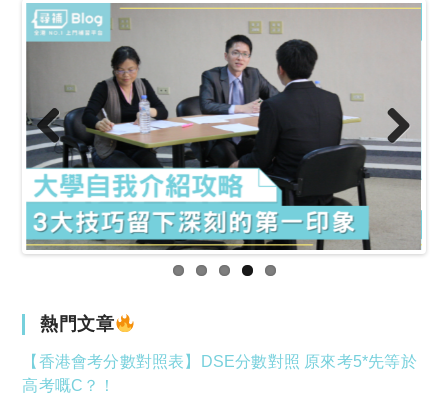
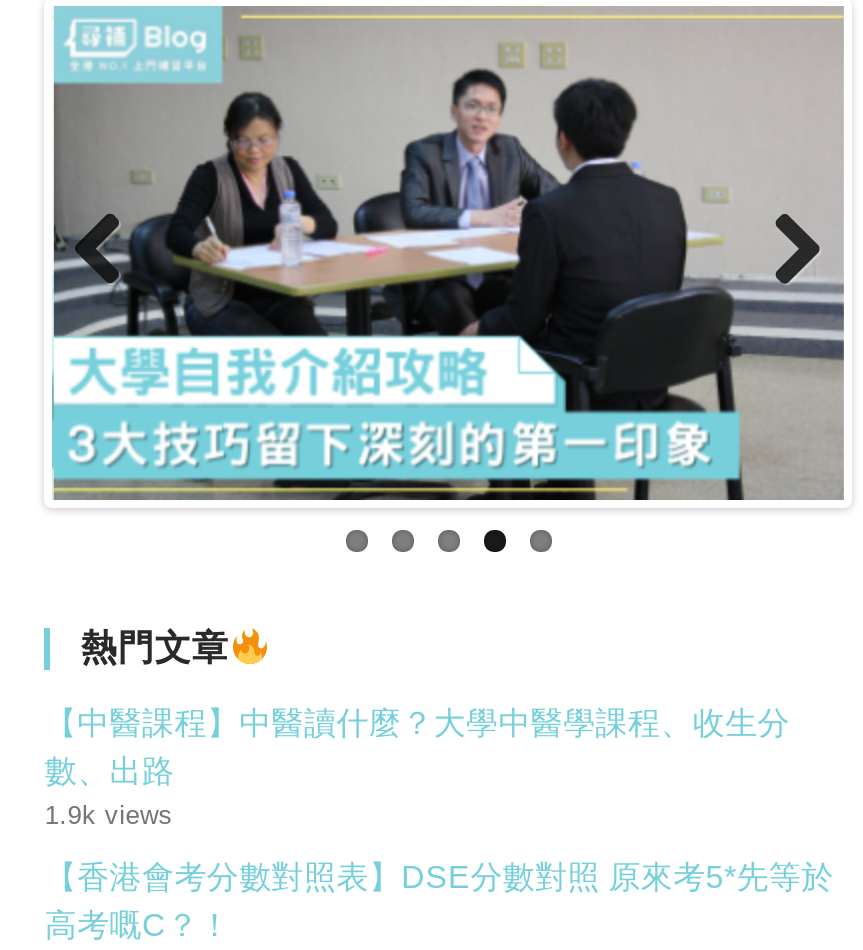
+ 【中醫課程】中醫讀什麼？大學中醫學課程、收生分
+ 數、出路
+ 1.9k views
